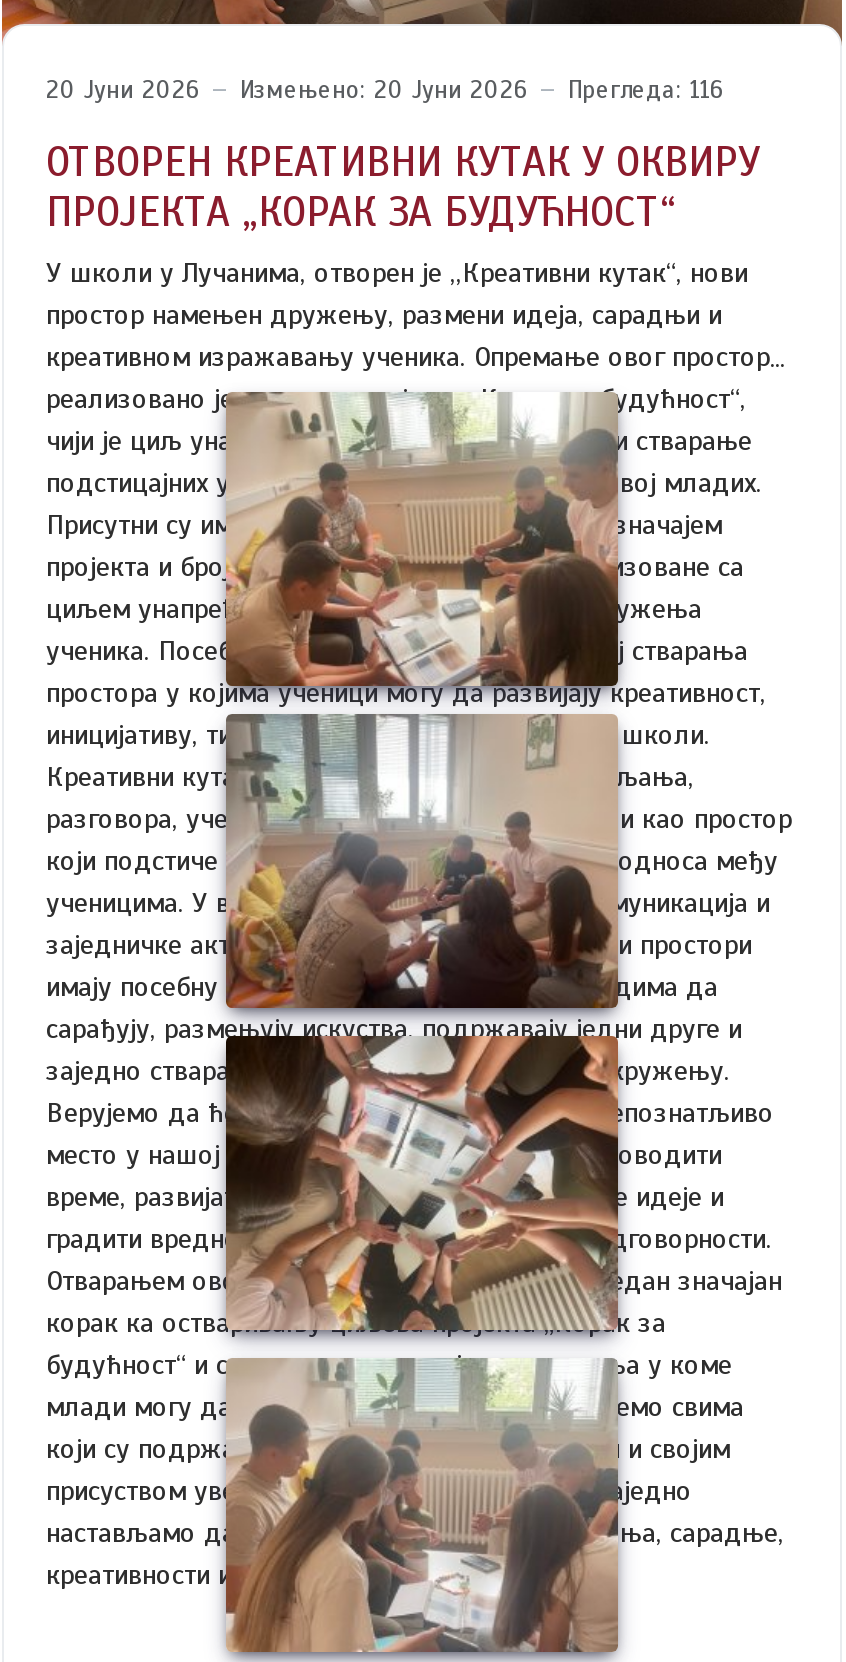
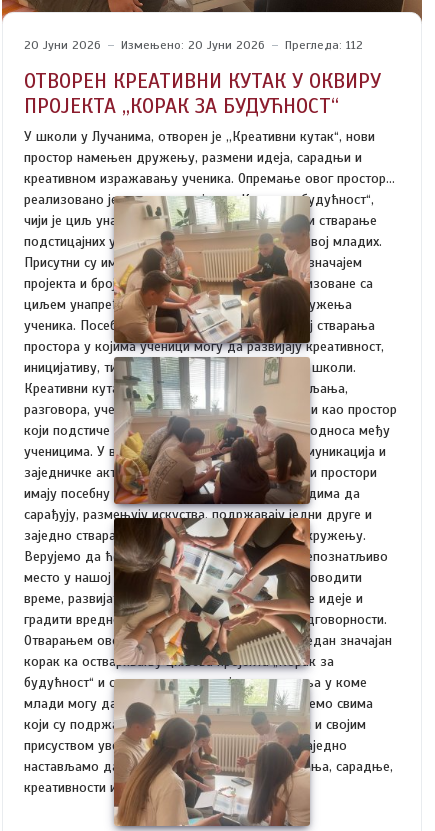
- 20 Јуни 2026 Измењено: 20 Јуни 2026 Прегледа: 116
+ 20 Јуни 2026 Измењено: 20 Јуни 2026 Прегледа: 112
